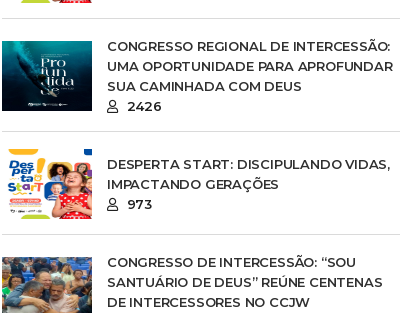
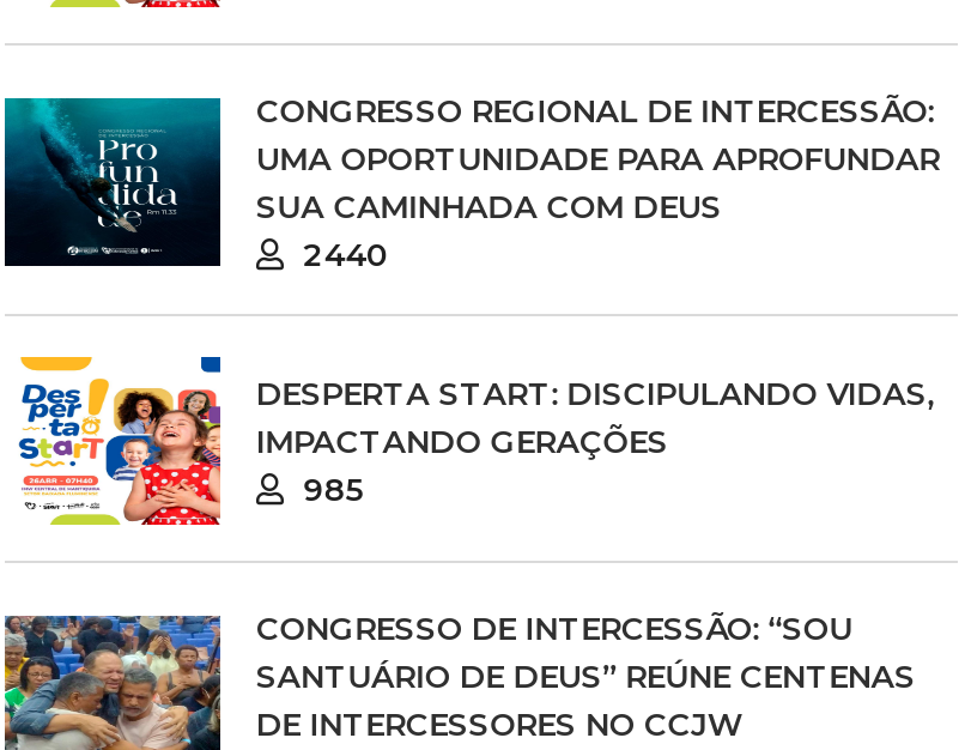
- 2426
+ 2440

- 973
+ 985
